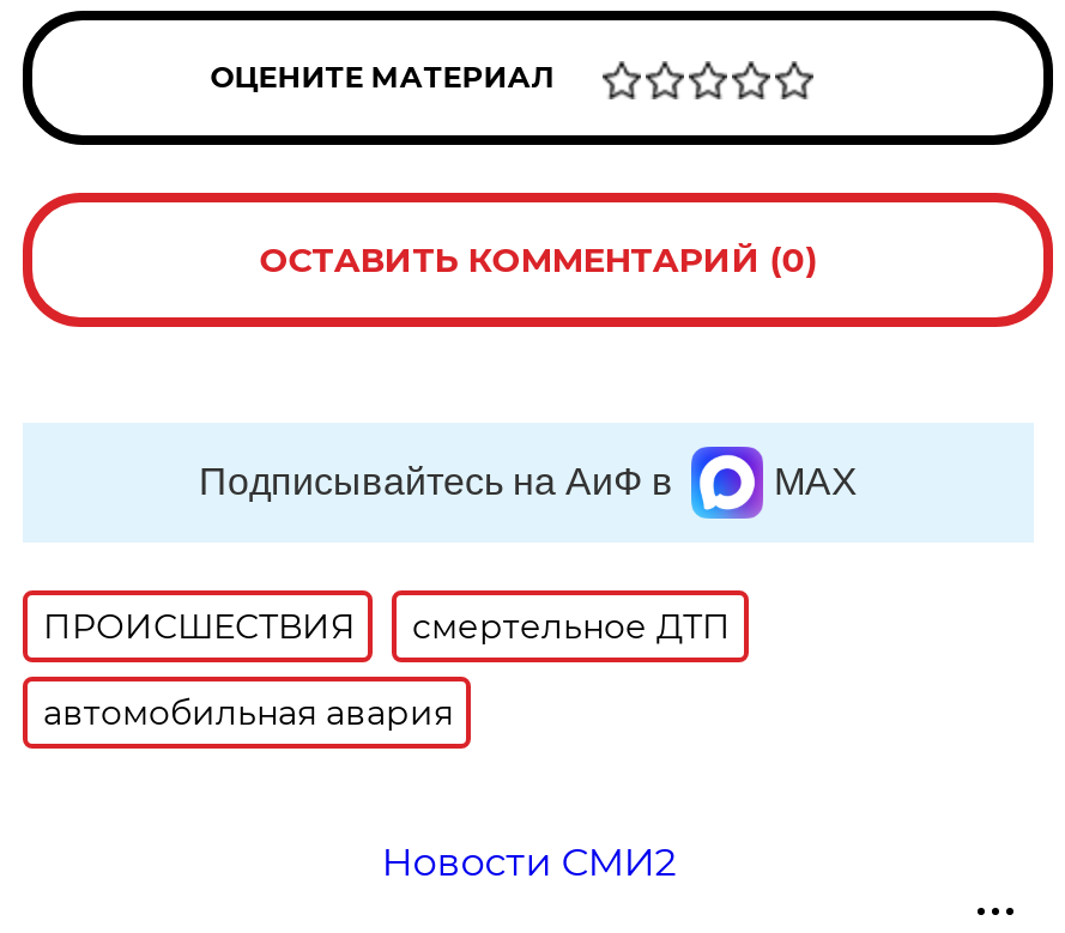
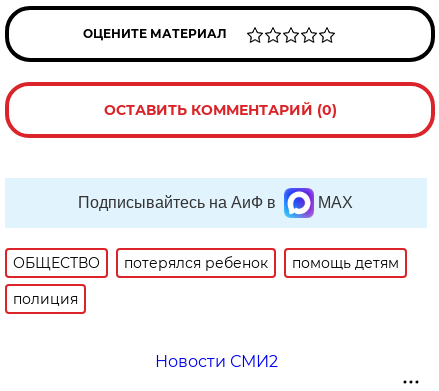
- ПРОИСШЕСТВИЯ
- смертельное ДТП
+ ОБЩЕСТВО
+ потерялся ребенок
+ помощь детям

- автомобильная авария
+ полиция
